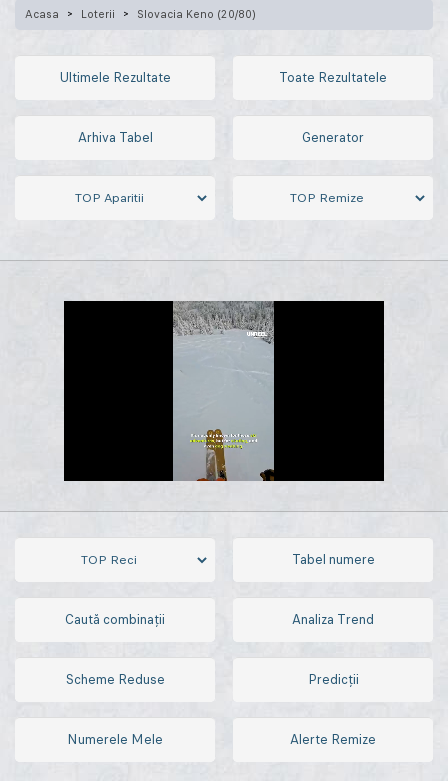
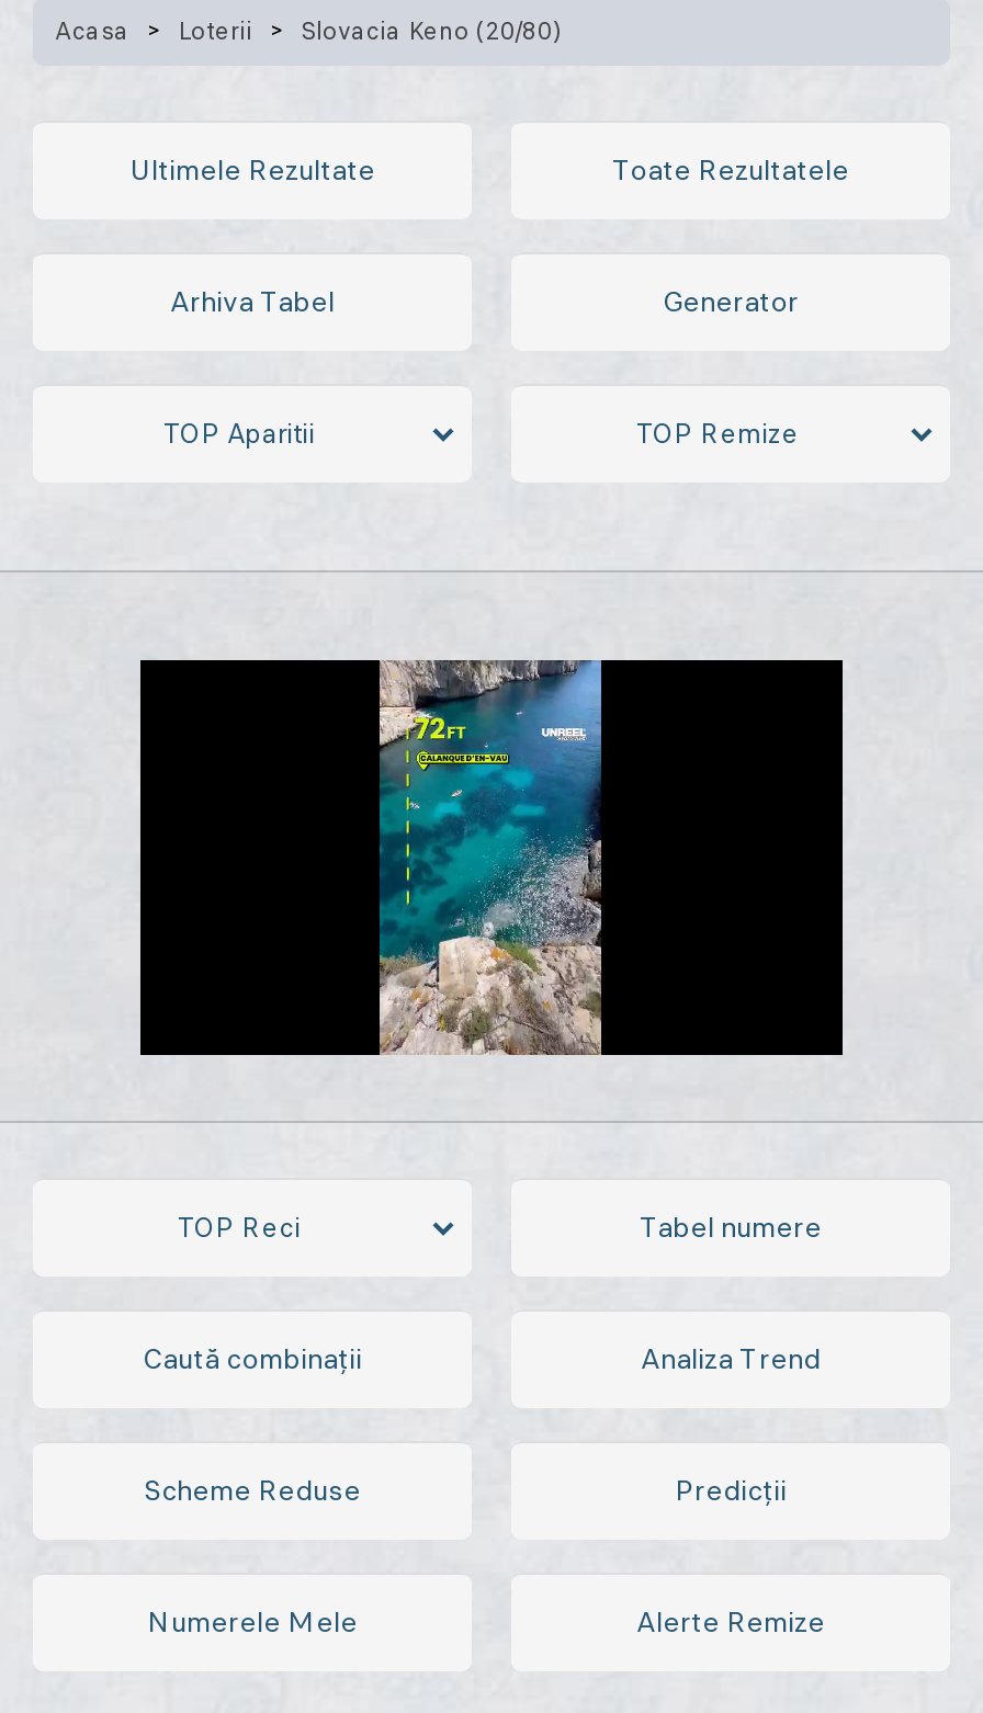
- [image]
+ [image]
